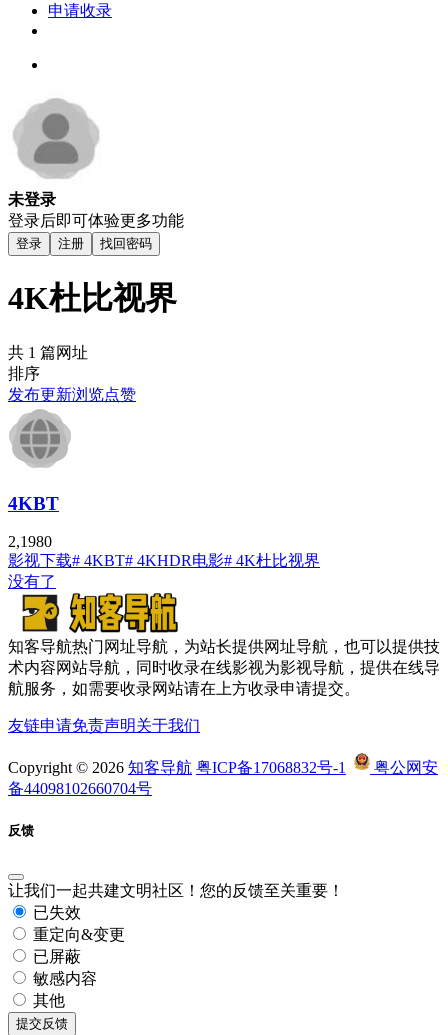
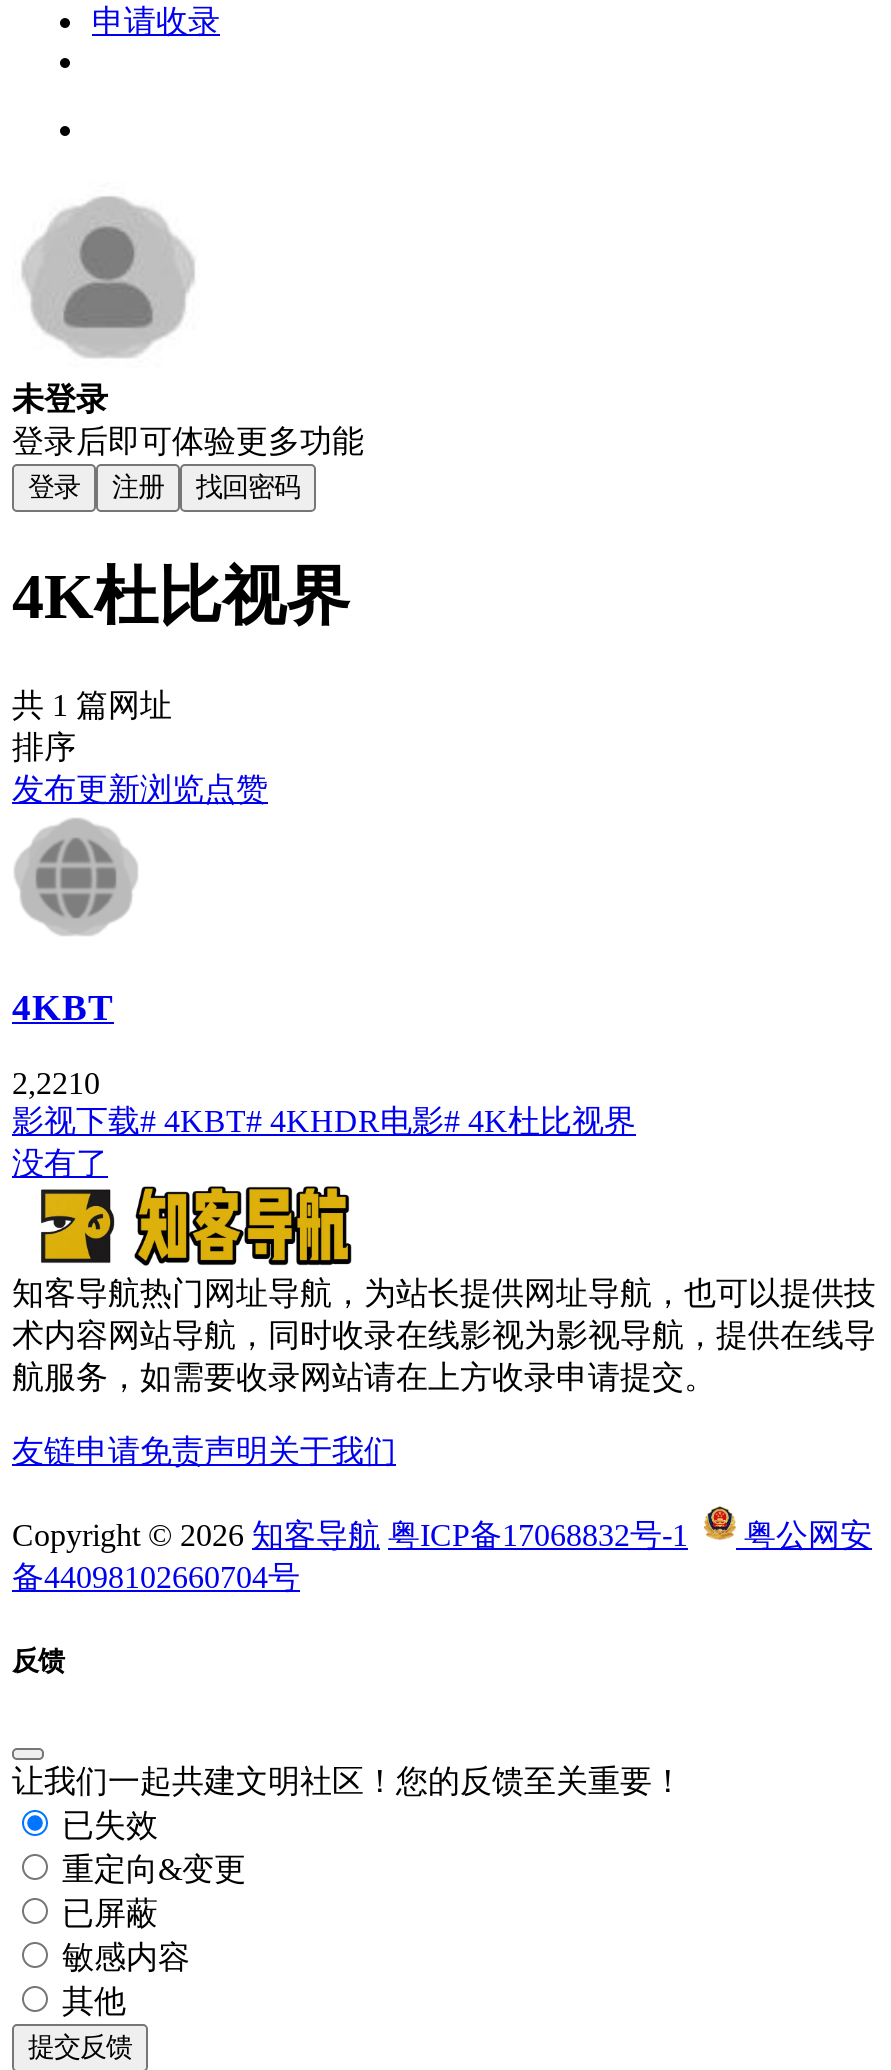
- 2,198 0
+ 2,221 0
